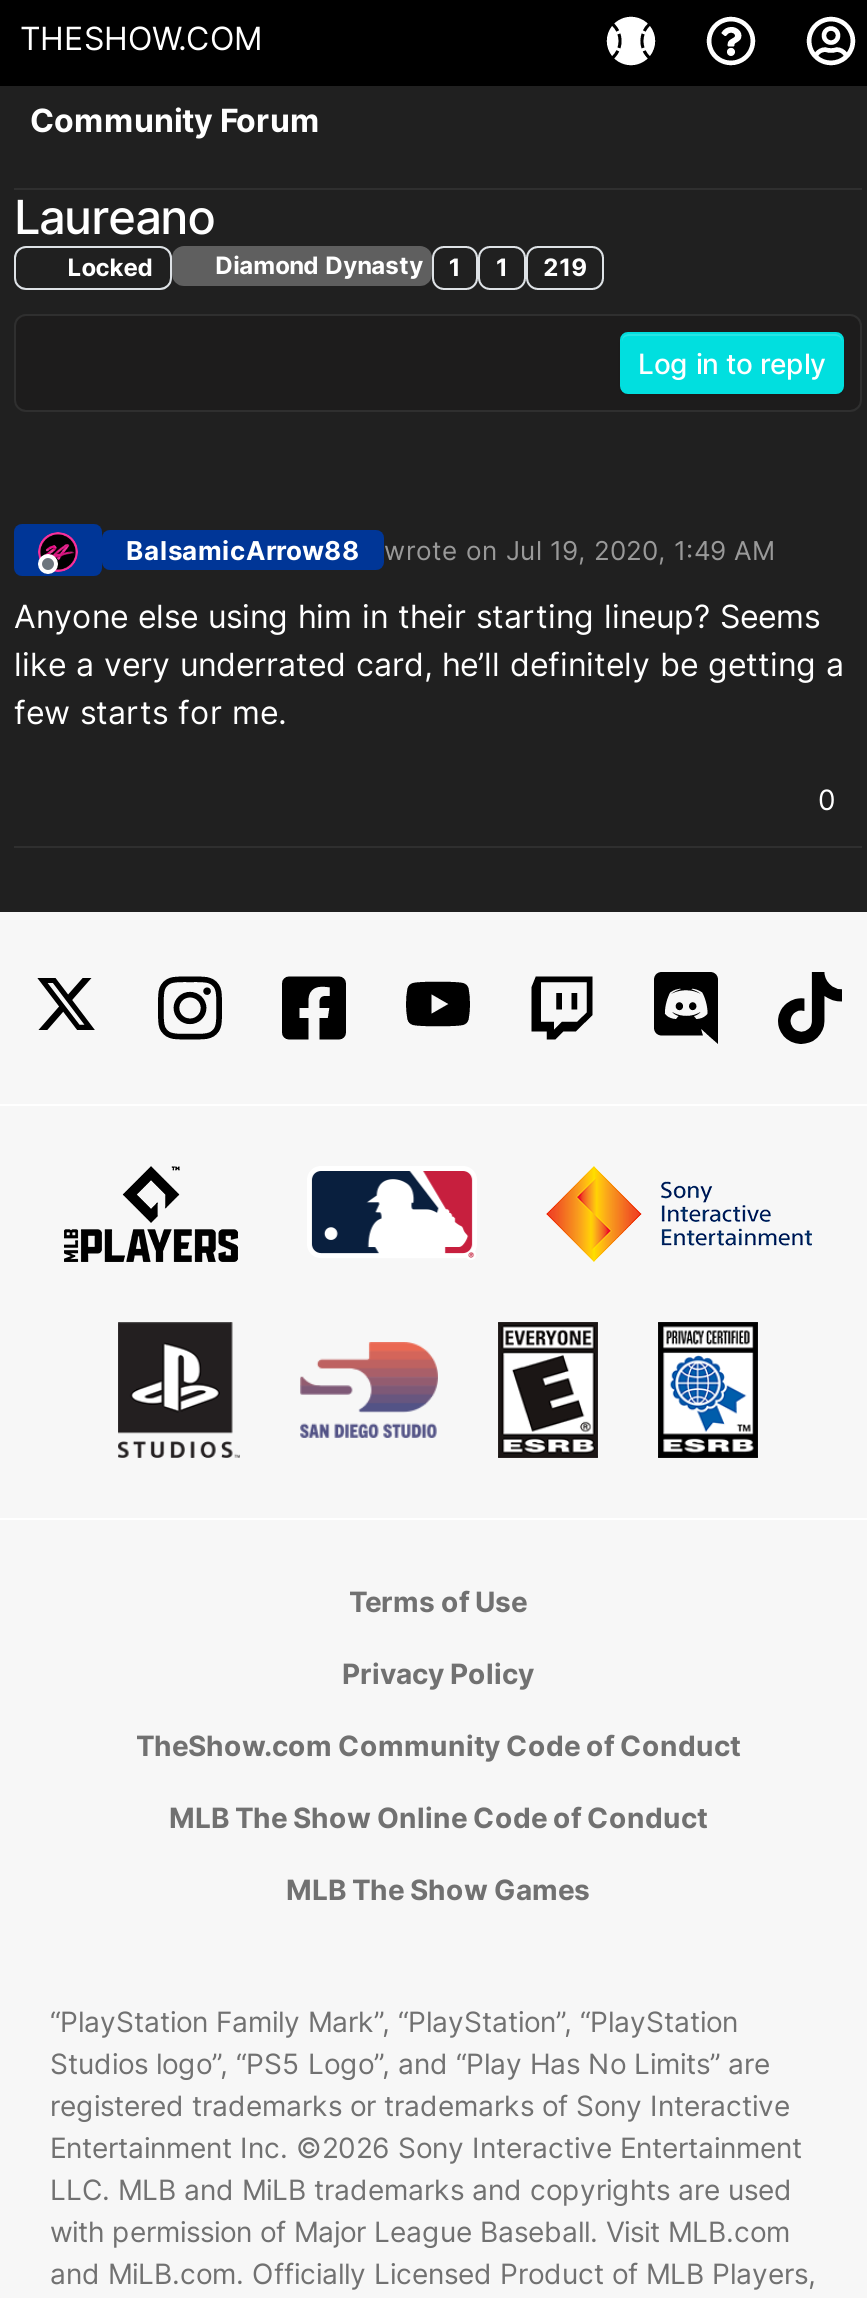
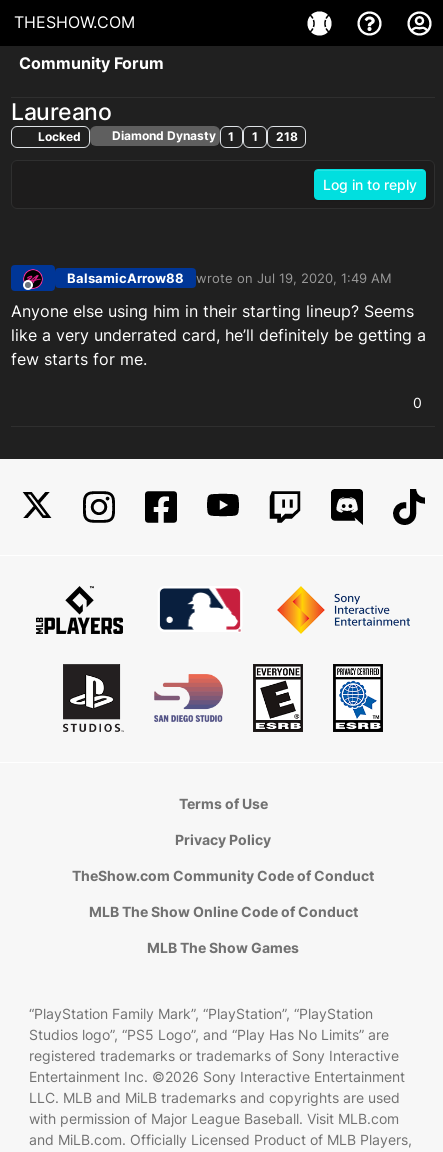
- Locked Diamond Dynasty 1 1 219
+ Locked Diamond Dynasty 1 1 218
